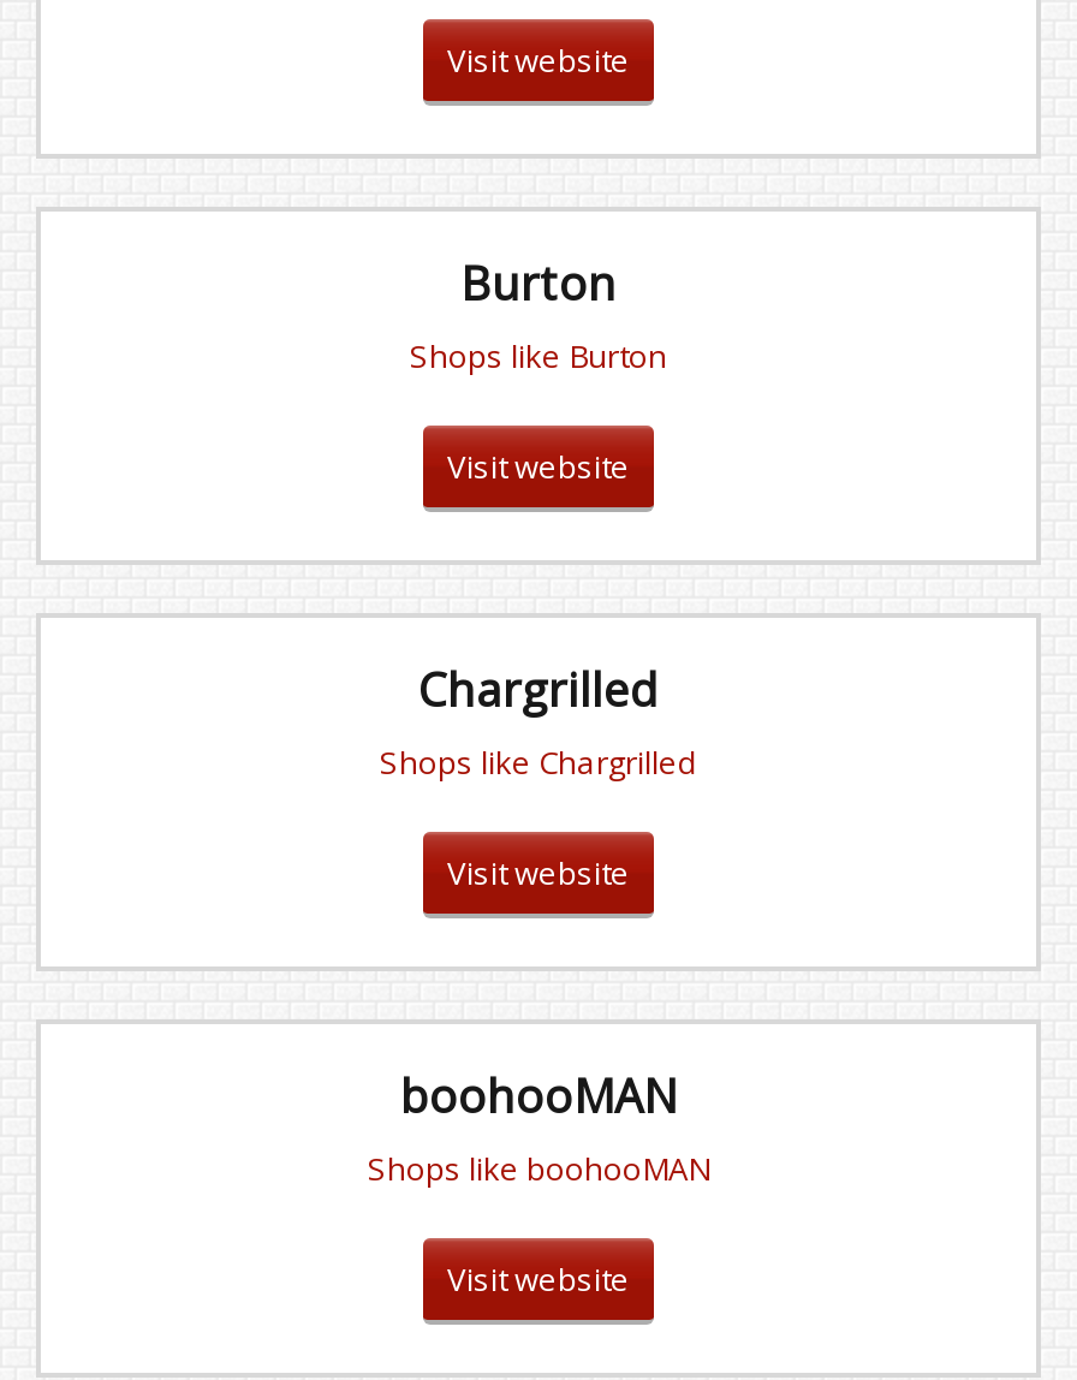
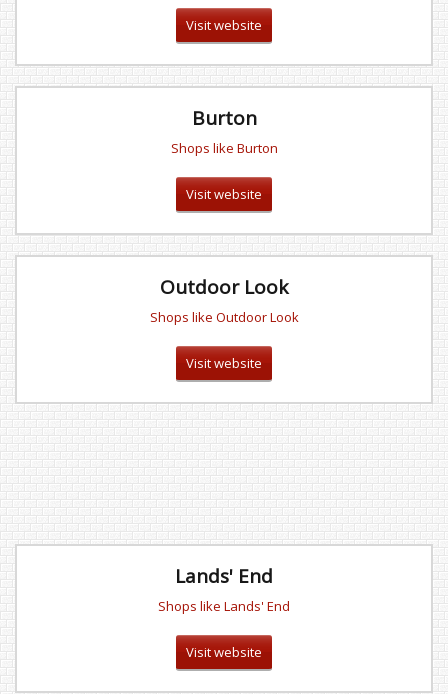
- Chargrilled
- Shops like Chargrilled
+ Outdoor Look
+ Shops like Outdoor Look

- boohooMAN
- Shops like boohooMAN
+ Lands' End
+ Shops like Lands' End
